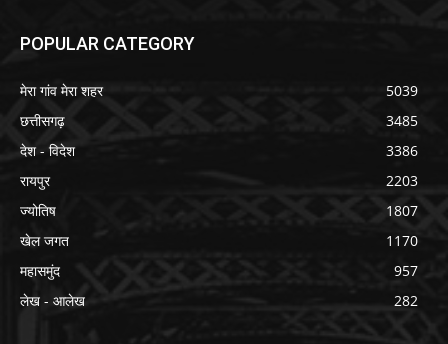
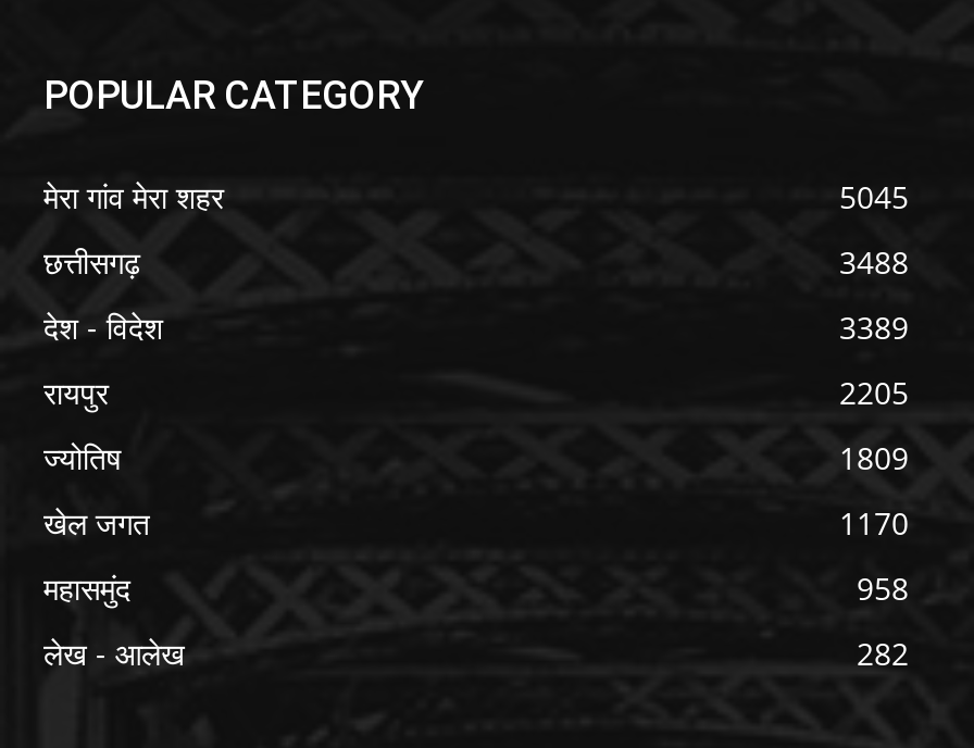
- 5039
+ 5045

- 3485
+ 3488

- 3386
+ 3389

- 2203
+ 2205

- 1807
+ 1809

- 957
+ 958
